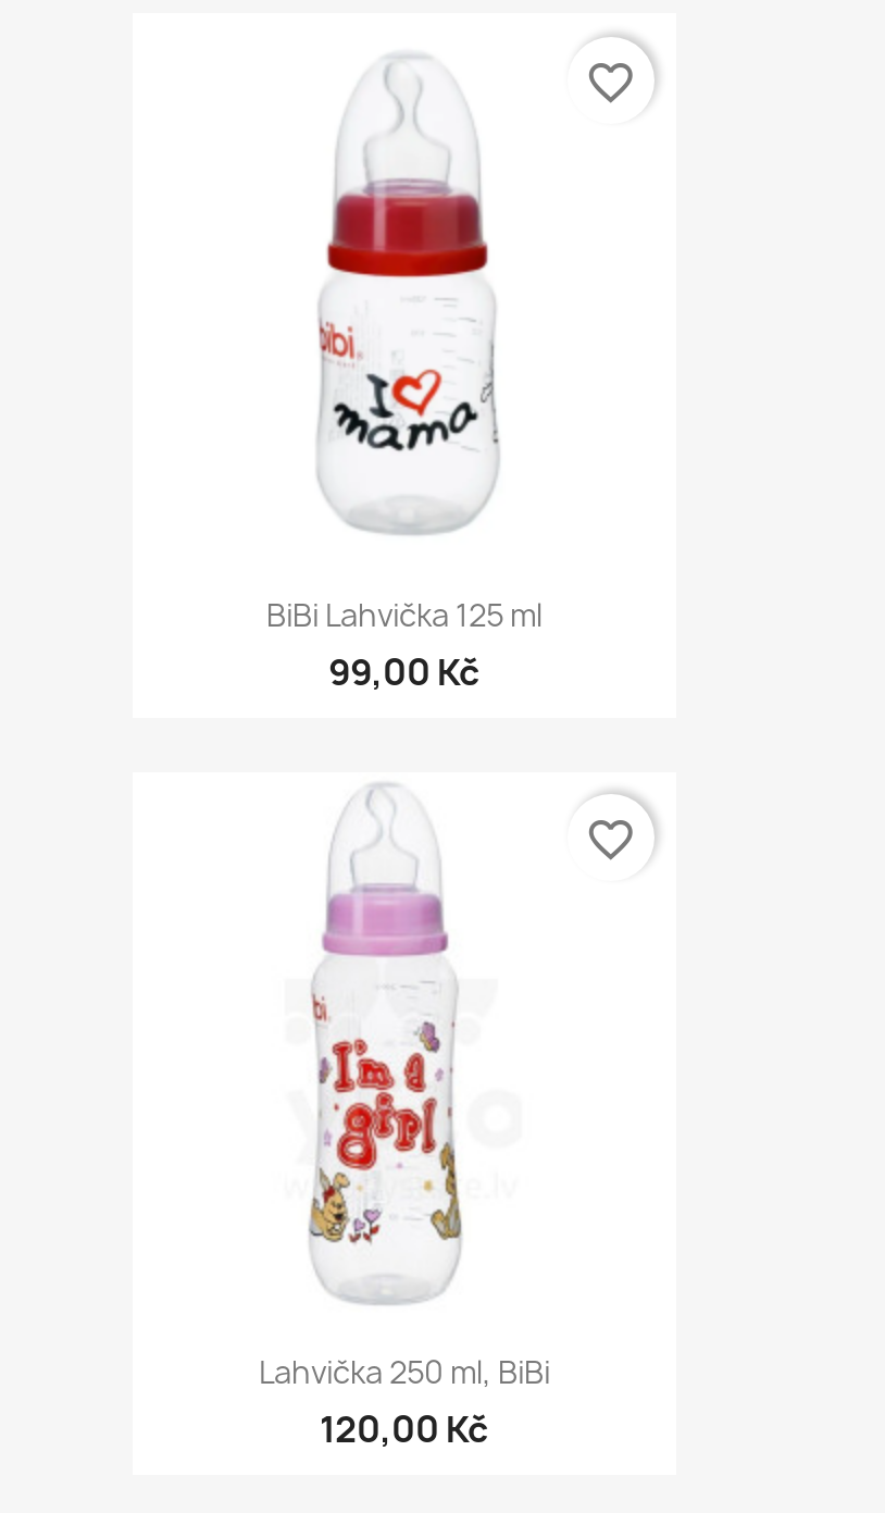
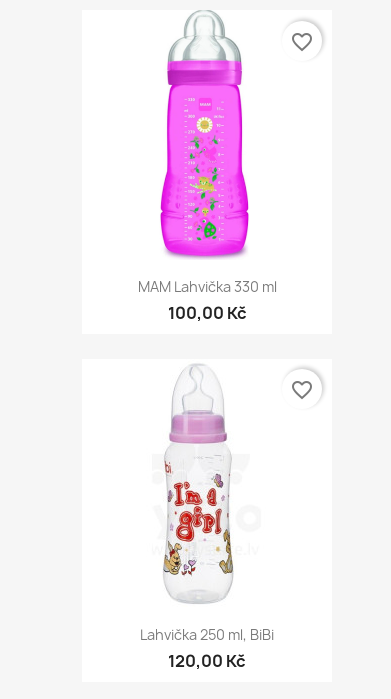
- [image]
- BiBi Lahvička 125 ml
+ [image]
+ MAM Lahvička 330 ml

- 99,00 Kč
+ 100,00 Kč
